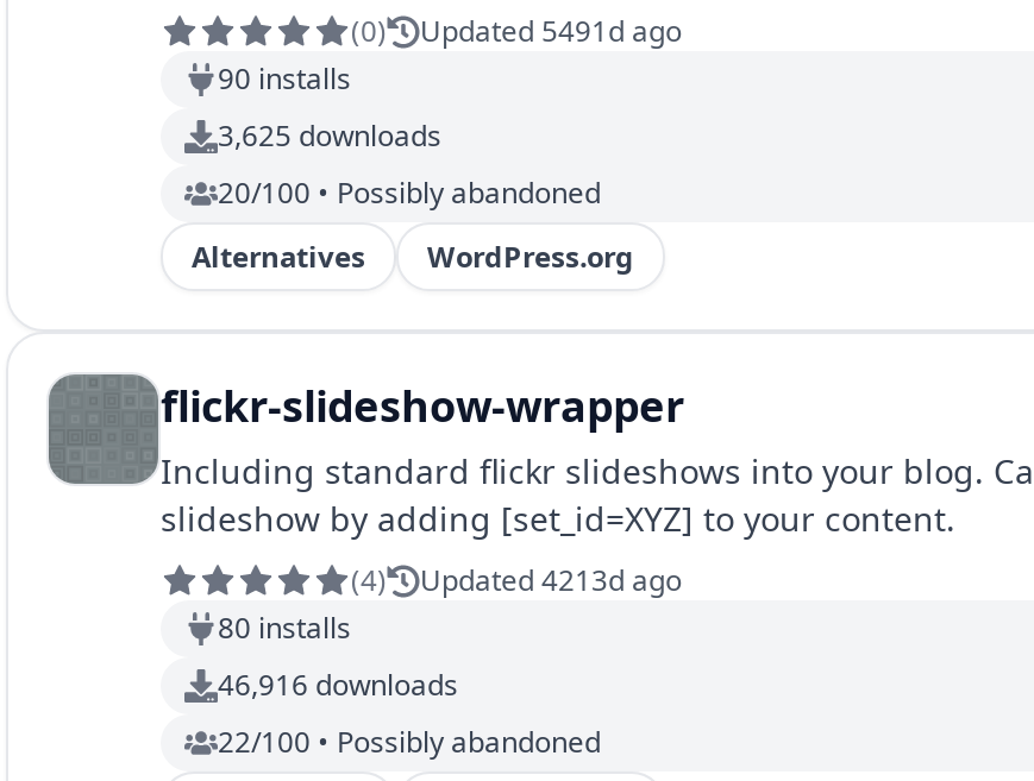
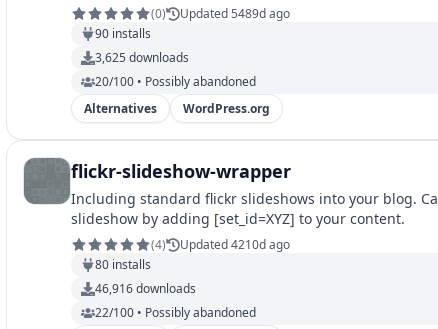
- (0) Updated 5491d ago
+ (0) Updated 5489d ago

- (4) Updated 4213d ago
+ (4) Updated 4210d ago
